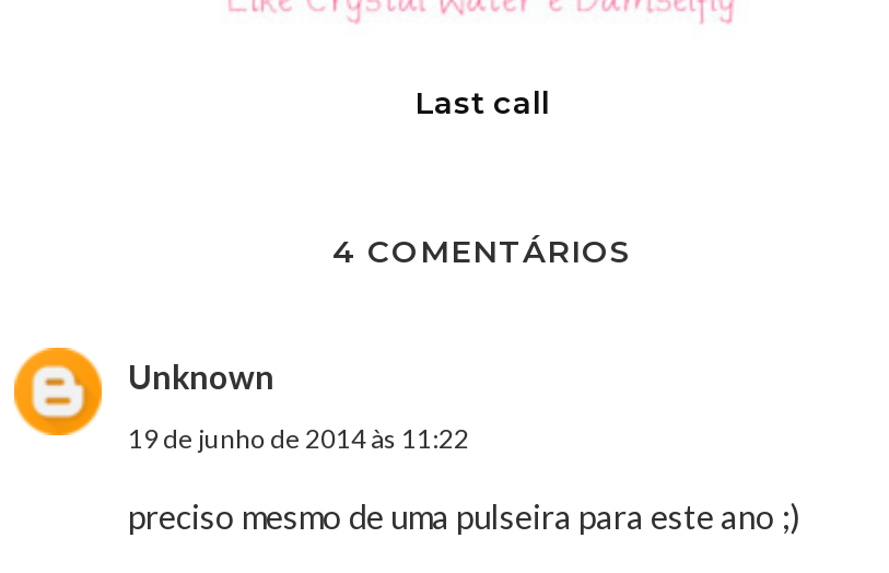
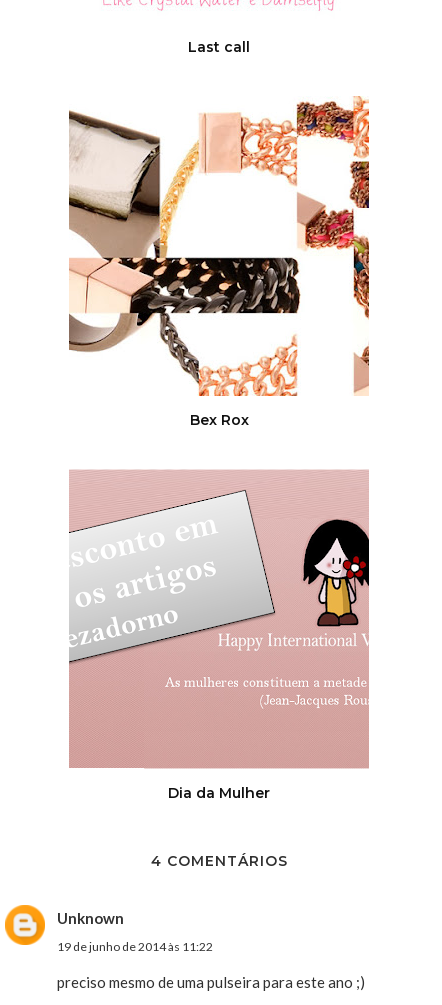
+ [image]
+ Bex Rox

+ [image]
+ Dia da Mulher
